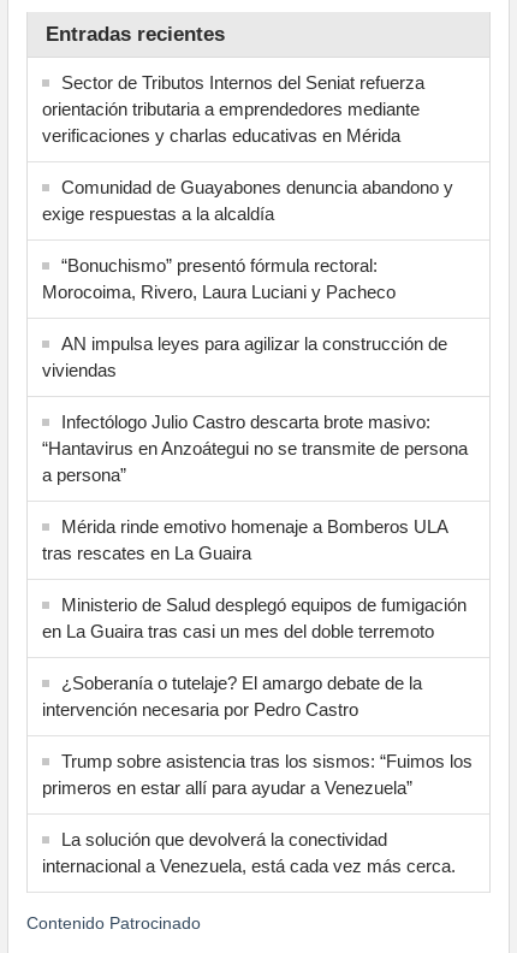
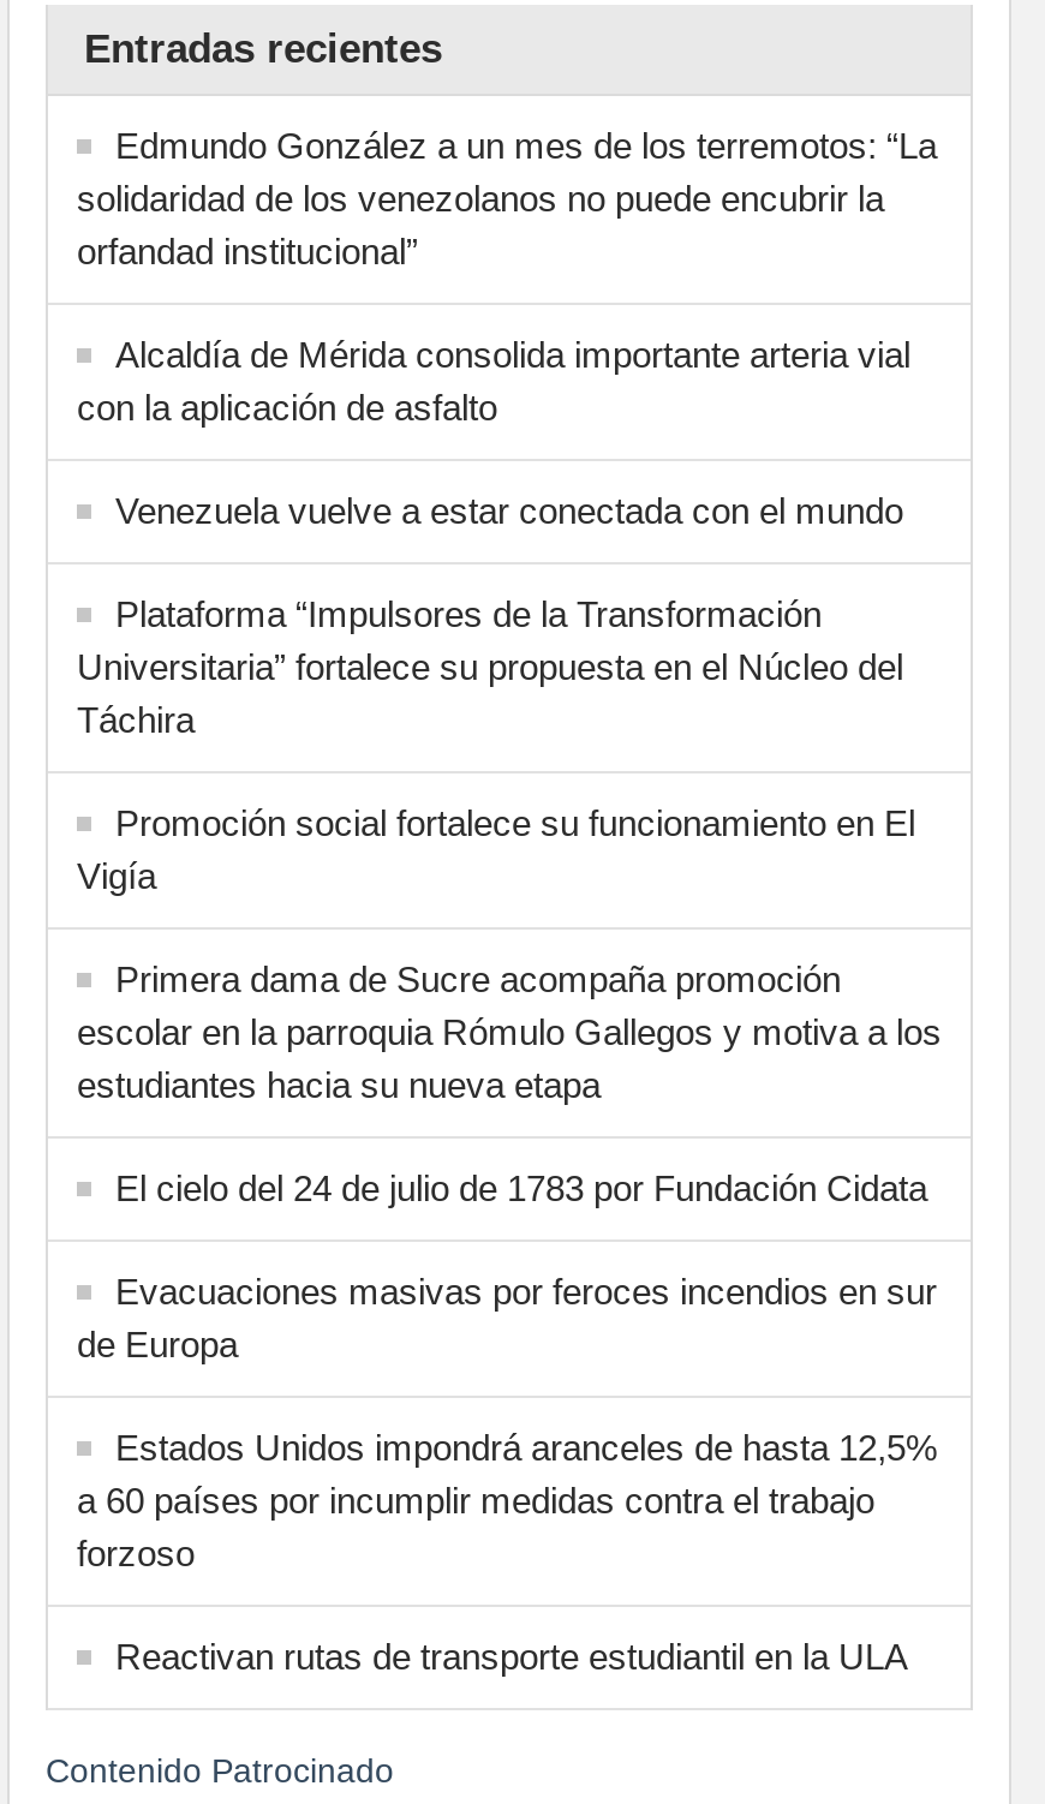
- Sector de Tributos Internos del Seniat refuerza
- orientación tributaria a emprendedores mediante
- verificaciones y charlas educativas en Mérida
+ Edmundo González a un mes de los terremotos: “La
+ solidaridad de los venezolanos no puede encubrir la
+ orfandad institucional”

- Comunidad de Guayabones denuncia abandono y
- exige respuestas a la alcaldía
+ Alcaldía de Mérida consolida importante arteria vial
+ con la aplicación de asfalto

- “Bonuchismo” presentó fórmula rectoral:
- Morocoima, Rivero, Laura Luciani y Pacheco
+ Venezuela vuelve a estar conectada con el mundo

- AN impulsa leyes para agilizar la construcción de
- viviendas
+ Plataforma “Impulsores de la Transformación
+ Universitaria” fortalece su propuesta en el Núcleo del
+ Táchira

- Infectólogo Julio Castro descarta brote masivo:
- “Hantavirus en Anzoátegui no se transmite de persona
- a persona”
+ Promoción social fortalece su funcionamiento en El
+ Vigía

- Mérida rinde emotivo homenaje a Bomberos ULA
- tras rescates en La Guaira
+ Primera dama de Sucre acompaña promoción
+ escolar en la parroquia Rómulo Gallegos y motiva a los
+ estudiantes hacia su nueva etapa

- Ministerio de Salud desplegó equipos de fumigación
- en La Guaira tras casi un mes del doble terremoto
+ El cielo del 24 de julio de 1783 por Fundación Cidata

- ¿Soberanía o tutelaje? El amargo debate de la
- intervención necesaria por Pedro Castro
+ Evacuaciones masivas por feroces incendios en sur
+ de Europa

- Trump sobre asistencia tras los sismos: “Fuimos los
- primeros en estar allí para ayudar a Venezuela”
+ Estados Unidos impondrá aranceles de hasta 12,5%
+ a 60 países por incumplir medidas contra el trabajo
+ forzoso

- La solución que devolverá la conectividad
- internacional a Venezuela, está cada vez más cerca.
+ Reactivan rutas de transporte estudiantil en la ULA
